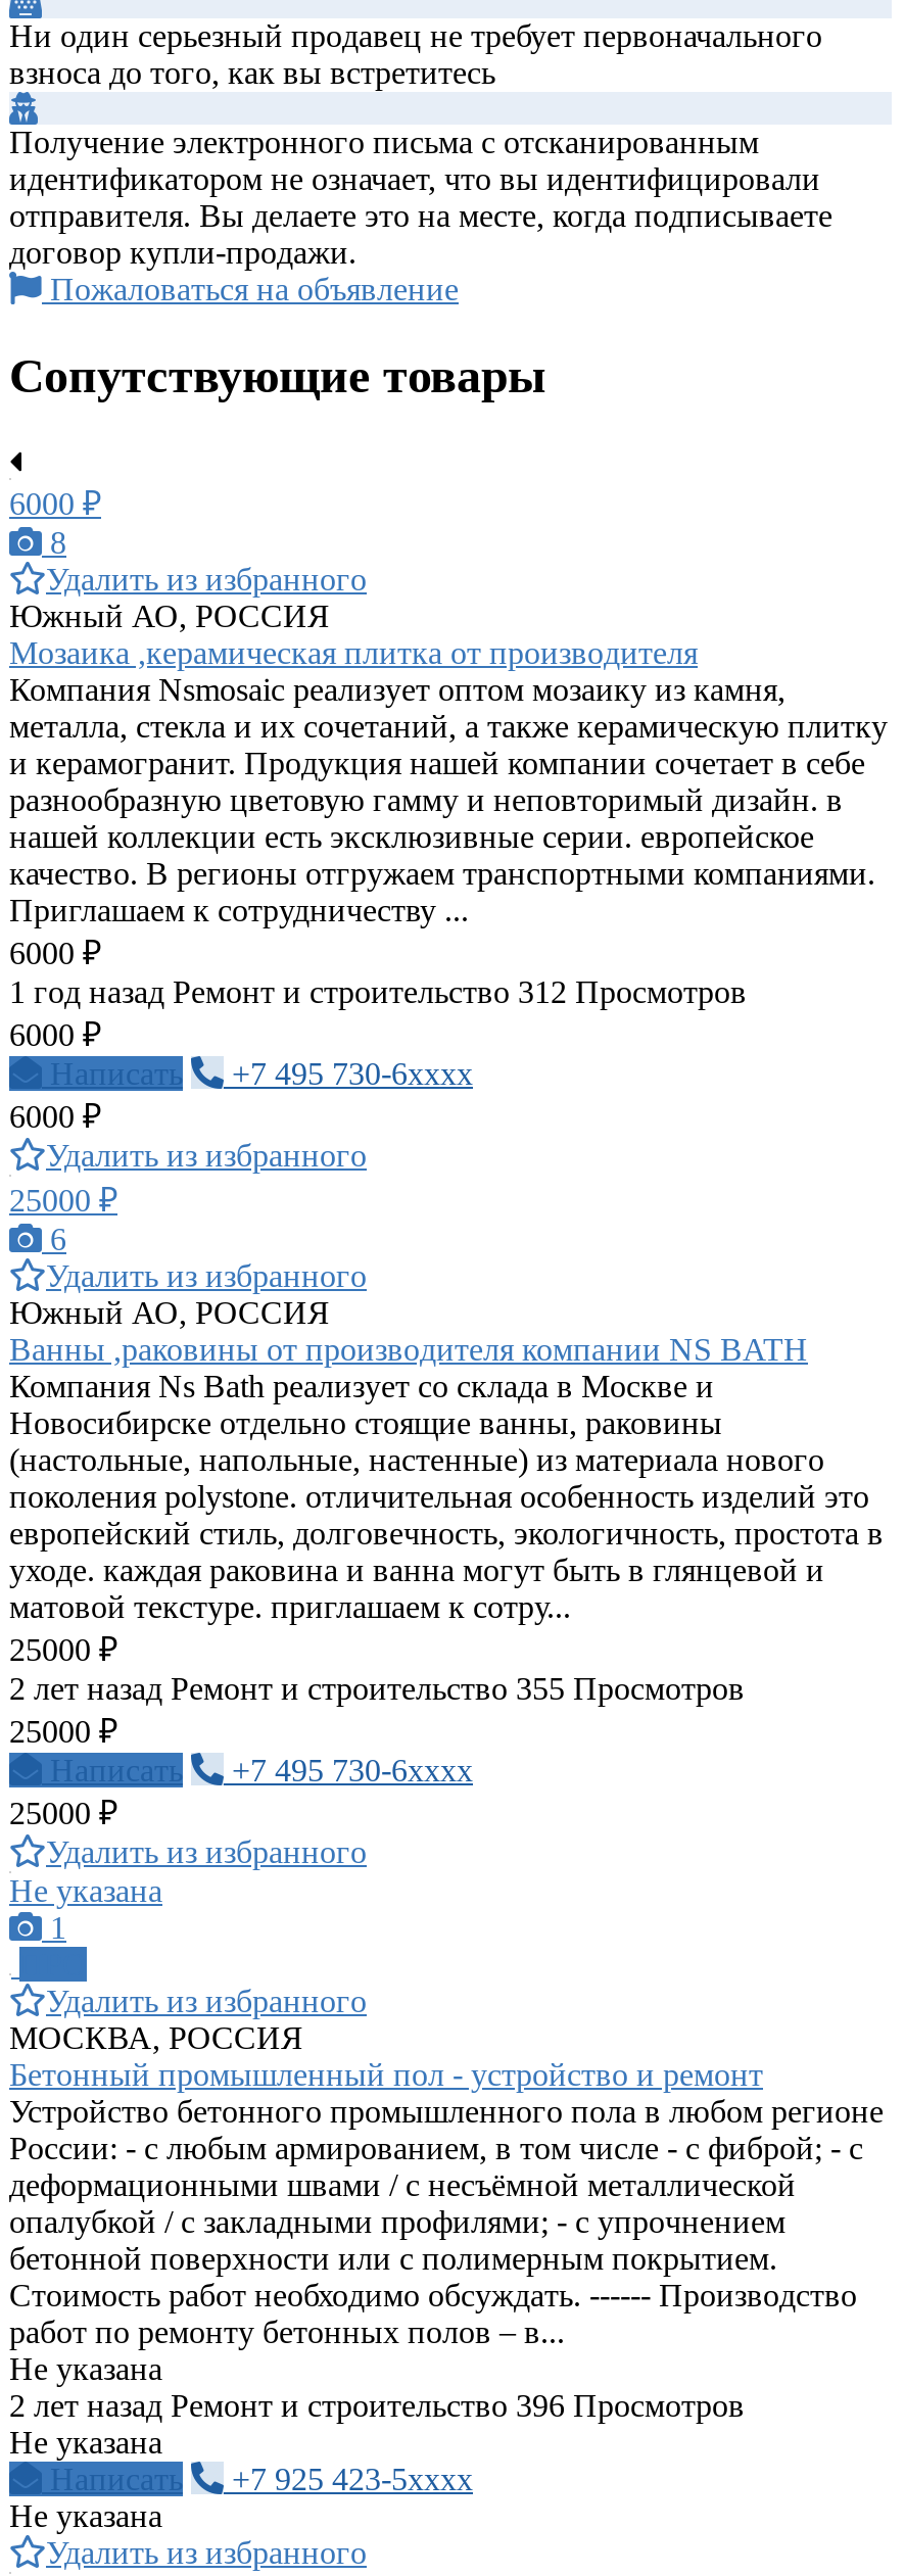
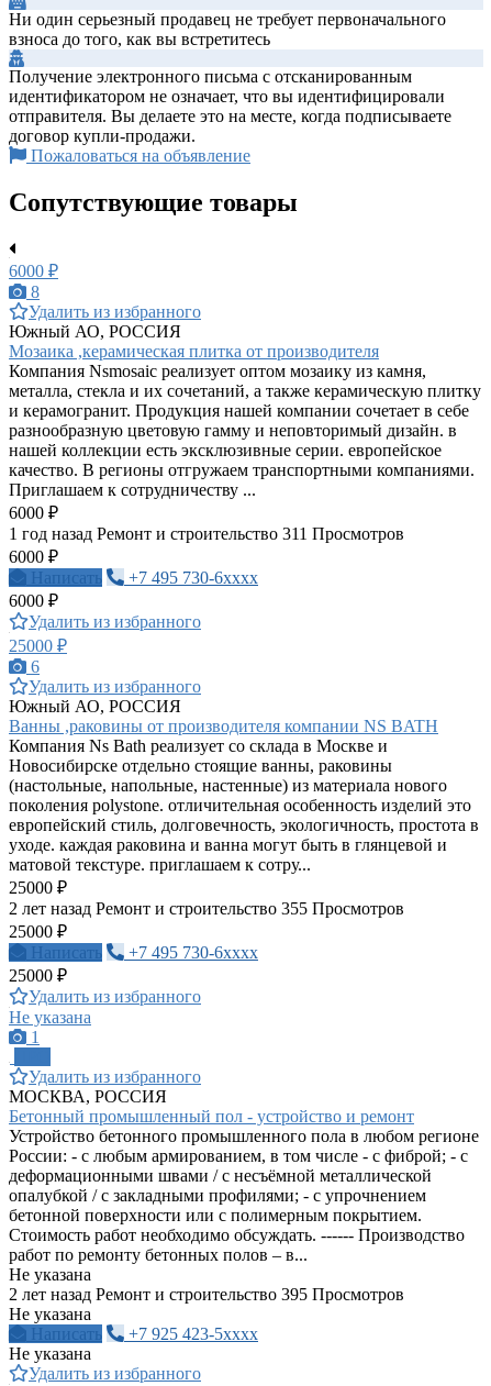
- 1 год назад Ремонт и строительство 312 Просмотров
+ 1 год назад Ремонт и строительство 311 Просмотров

- 2 лет назад Ремонт и строительство 396 Просмотров
+ 2 лет назад Ремонт и строительство 395 Просмотров
